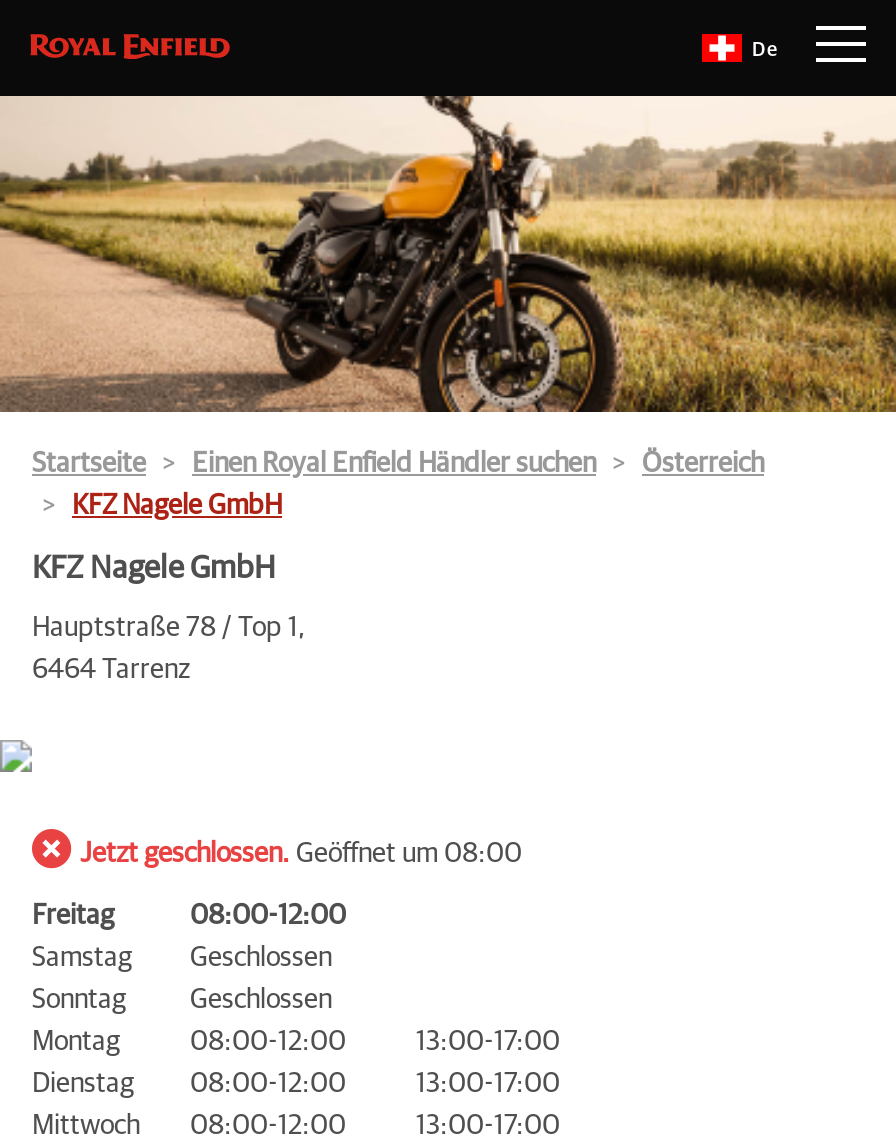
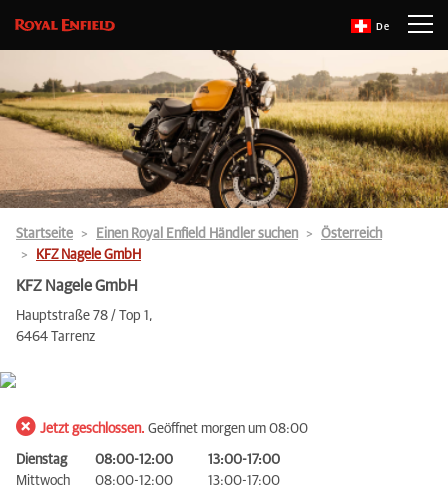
- Jetzt geschlossen. Geöffnet um 08:00
- Freitag
- 08:00-12:00
- Samstag
- Geschlossen
- Sonntag
- Geschlossen
- Montag
- 08:00-12:00
- 13:00-17:00
+ Jetzt geschlossen. Geöffnet morgen um 08:00
